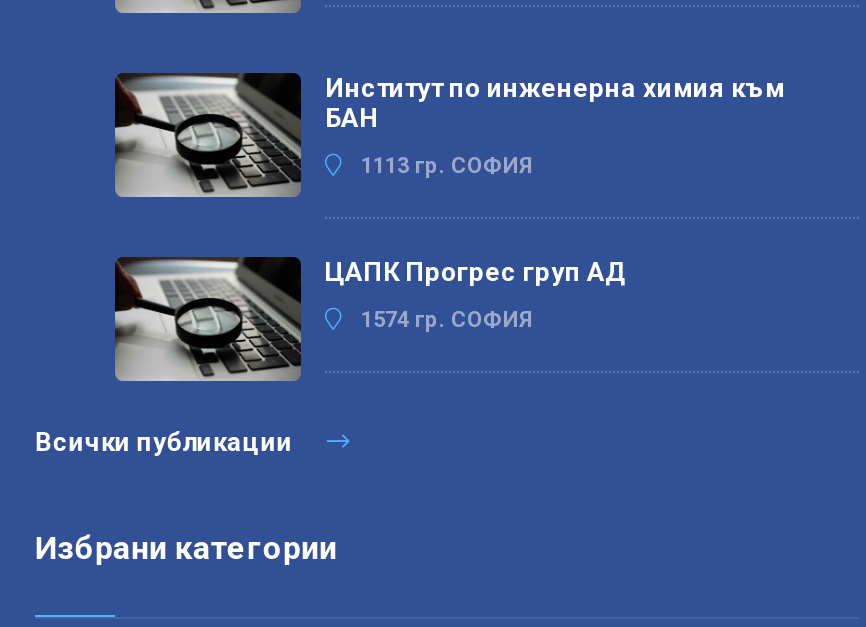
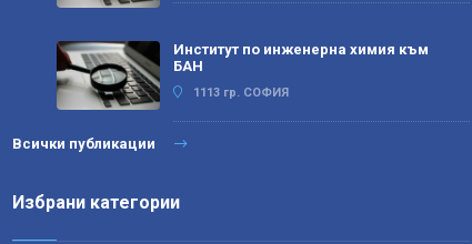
- ЦАПК Прогрес груп АД
- 1574 гр. СОФИЯ
